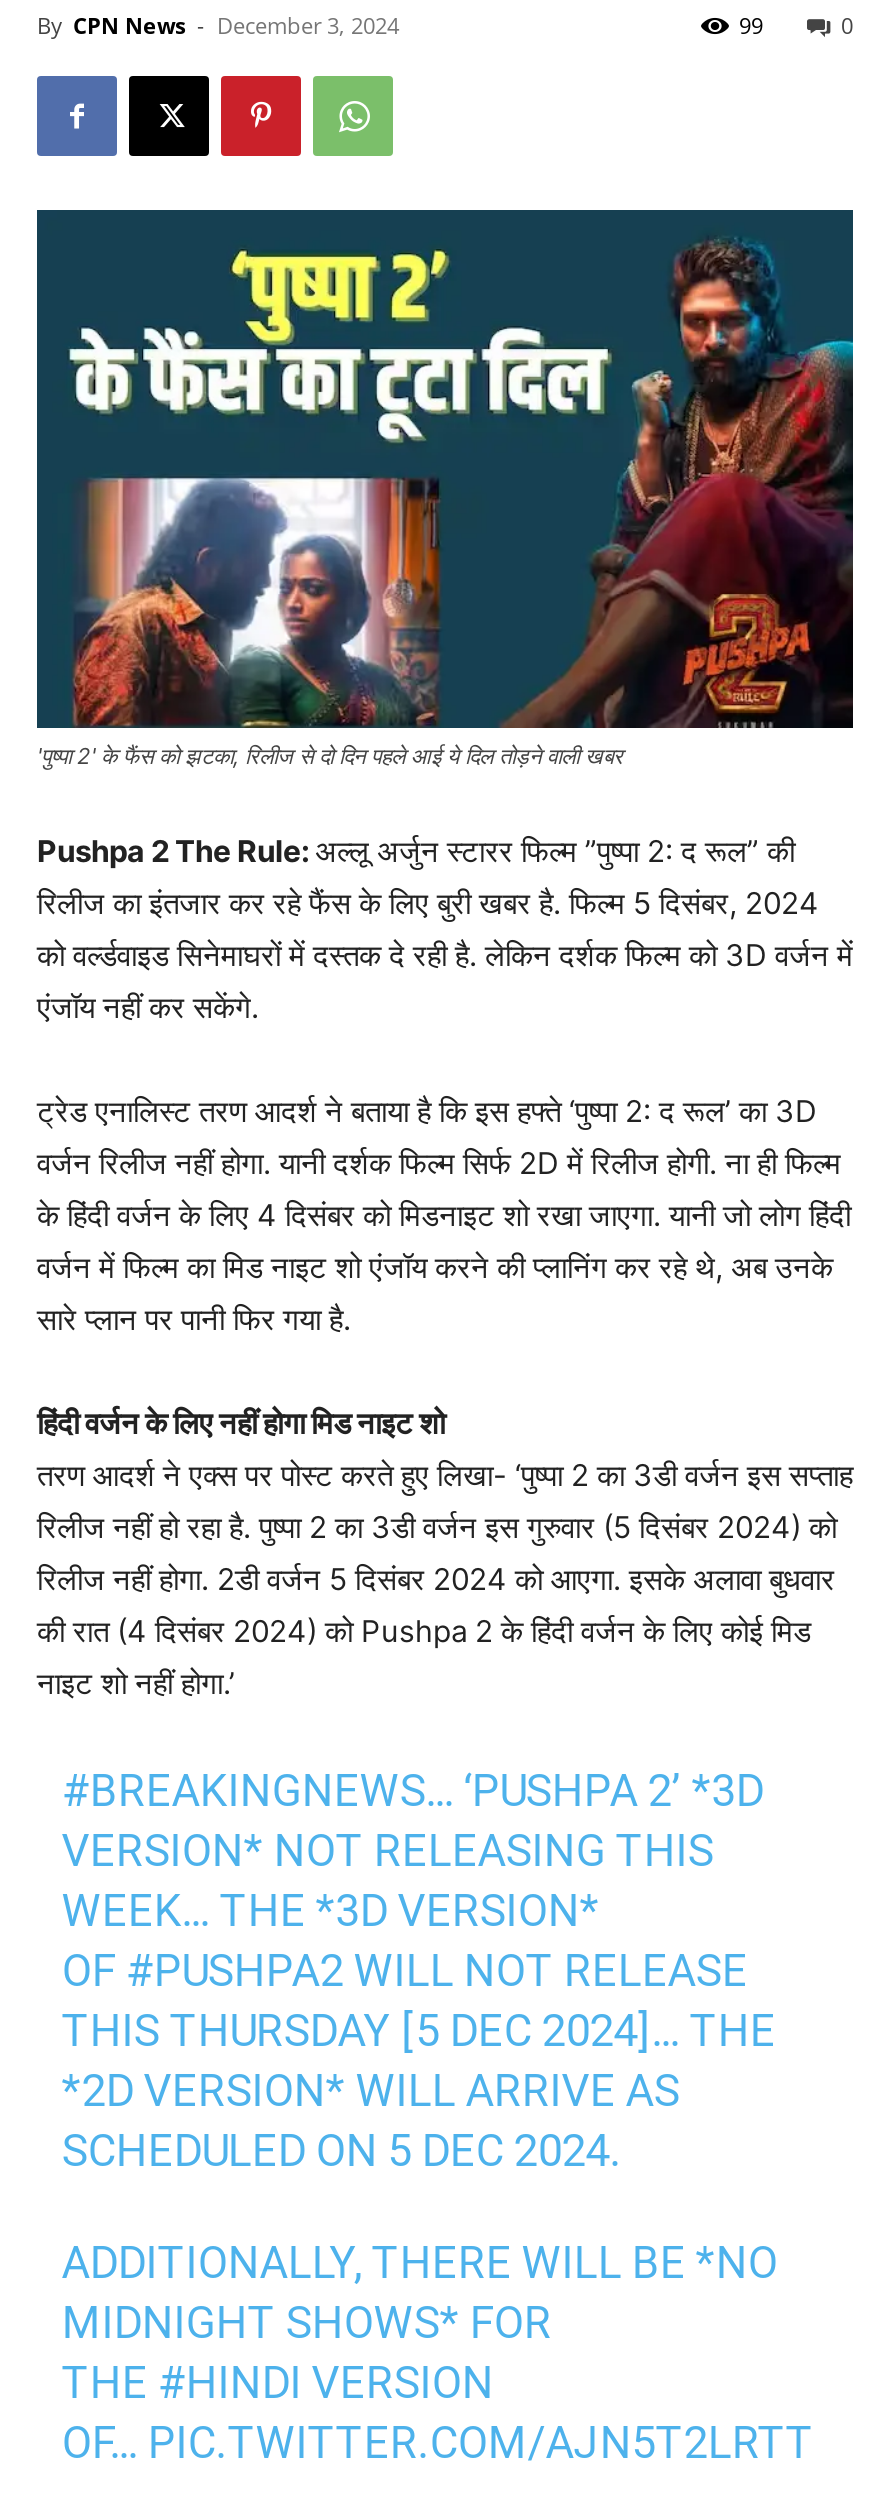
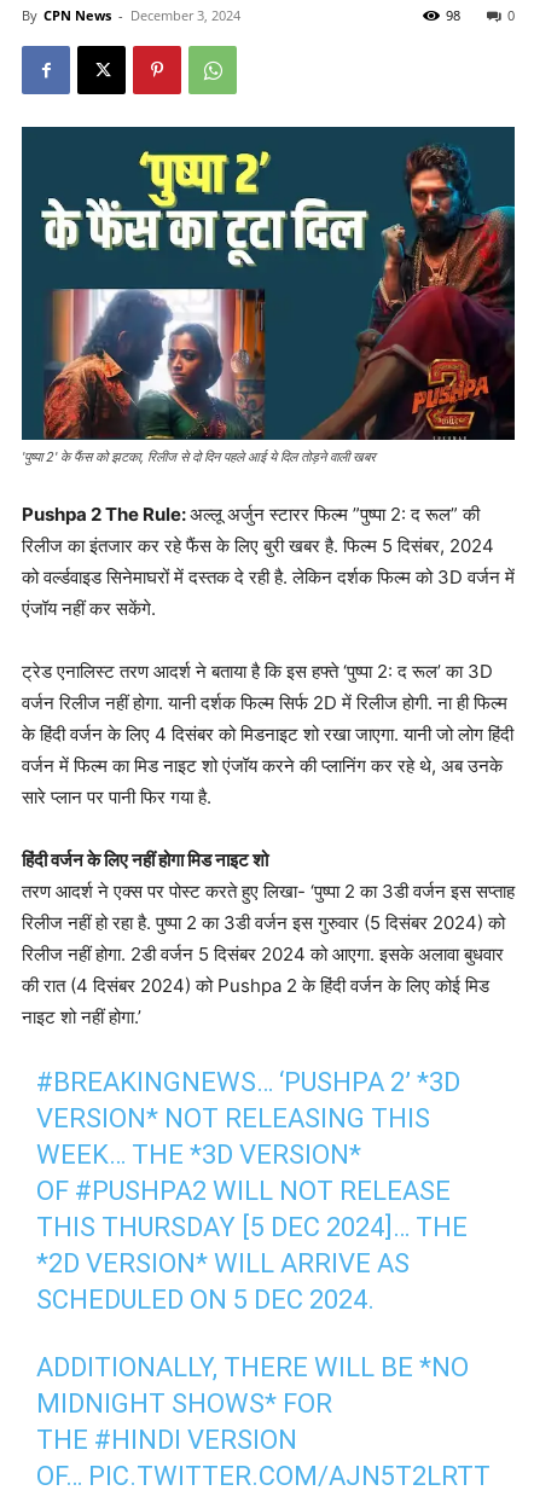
- 99
+ 98
